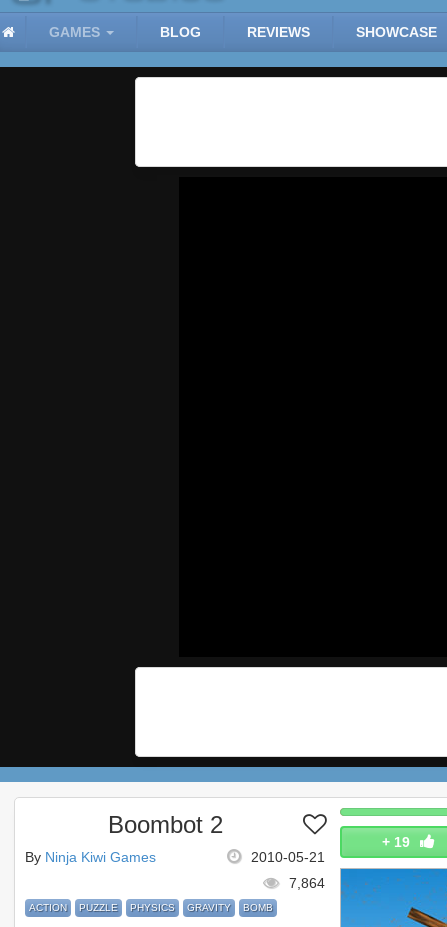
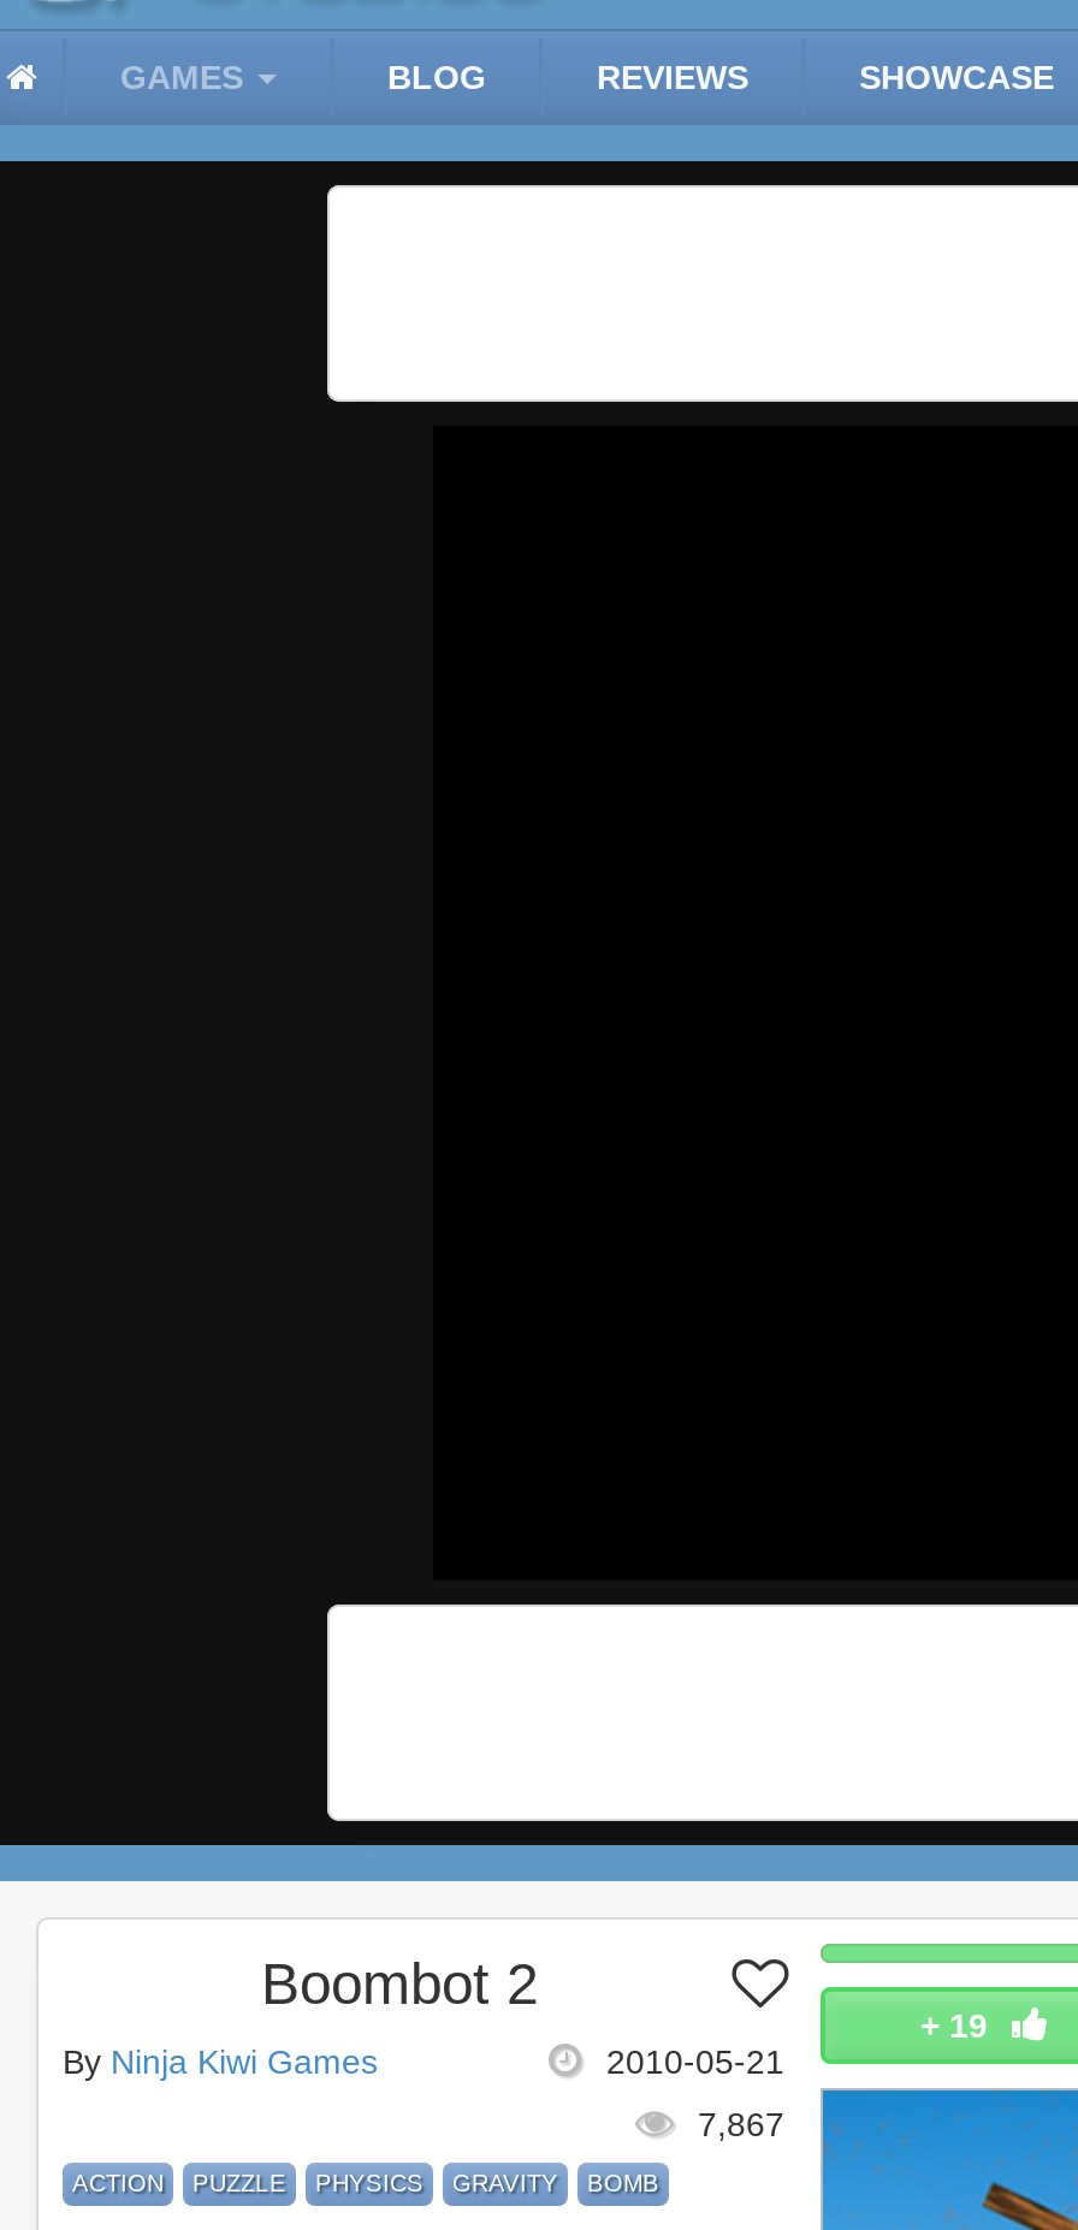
- 7,864
+ 7,867
